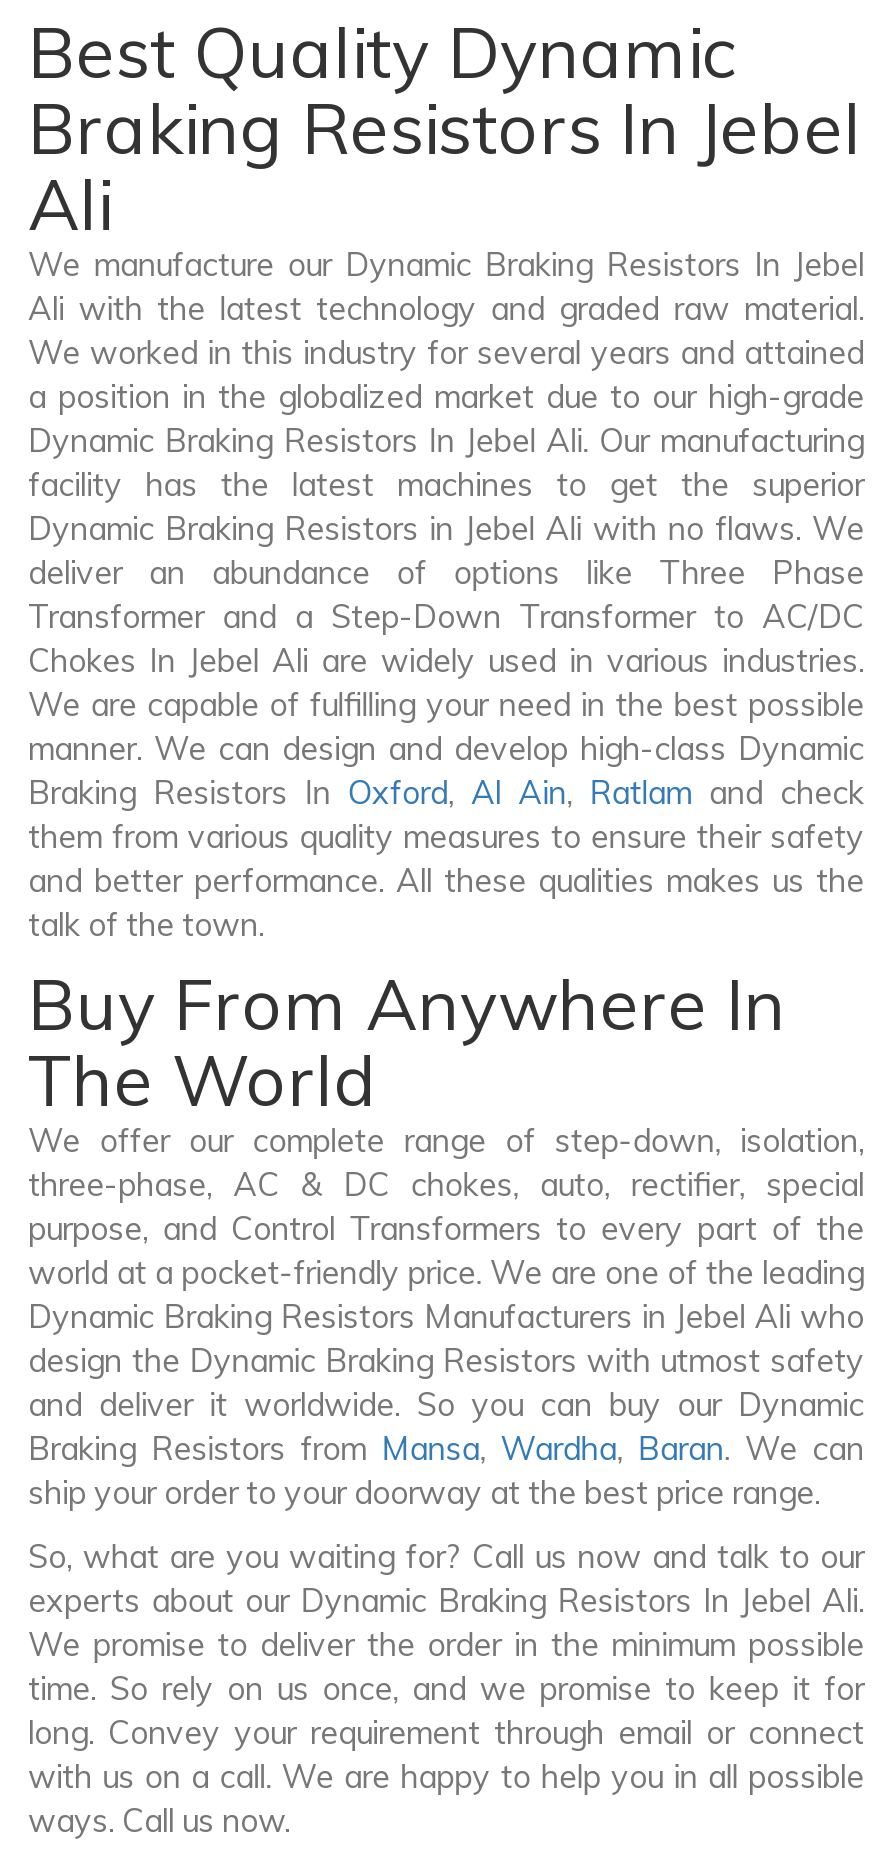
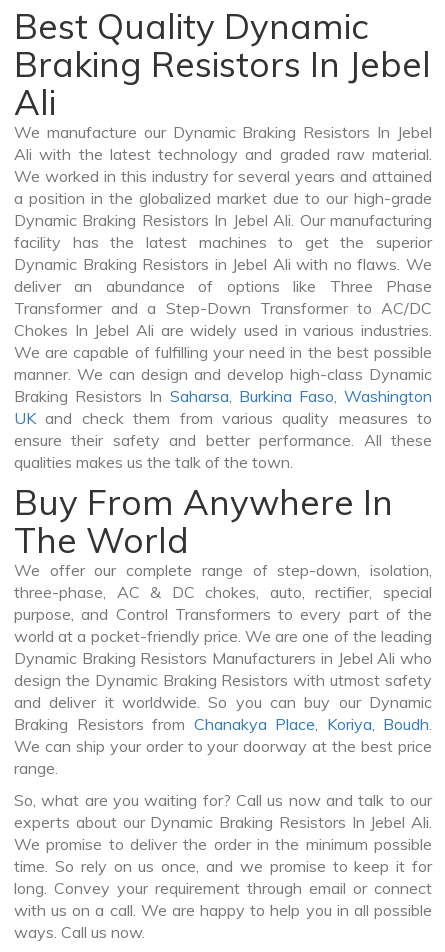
- Braking Resistors In Oxford, Al Ain, Ratlam and check
- them from various quality measures to ensure their safety
- and better performance. All these qualities makes us the
- talk of the town.
+ Braking Resistors In Saharsa, Burkina Faso, Washington
+ UK and check them from various quality measures to
+ ensure their safety and better performance. All these
+ qualities makes us the talk of the town.

- Braking Resistors from Mansa, Wardha, Baran. We can
- ship your order to your doorway at the best price range.
+ Braking Resistors from Chanakya Place, Koriya, Boudh.
+ We can ship your order to your doorway at the best price
+ range.
